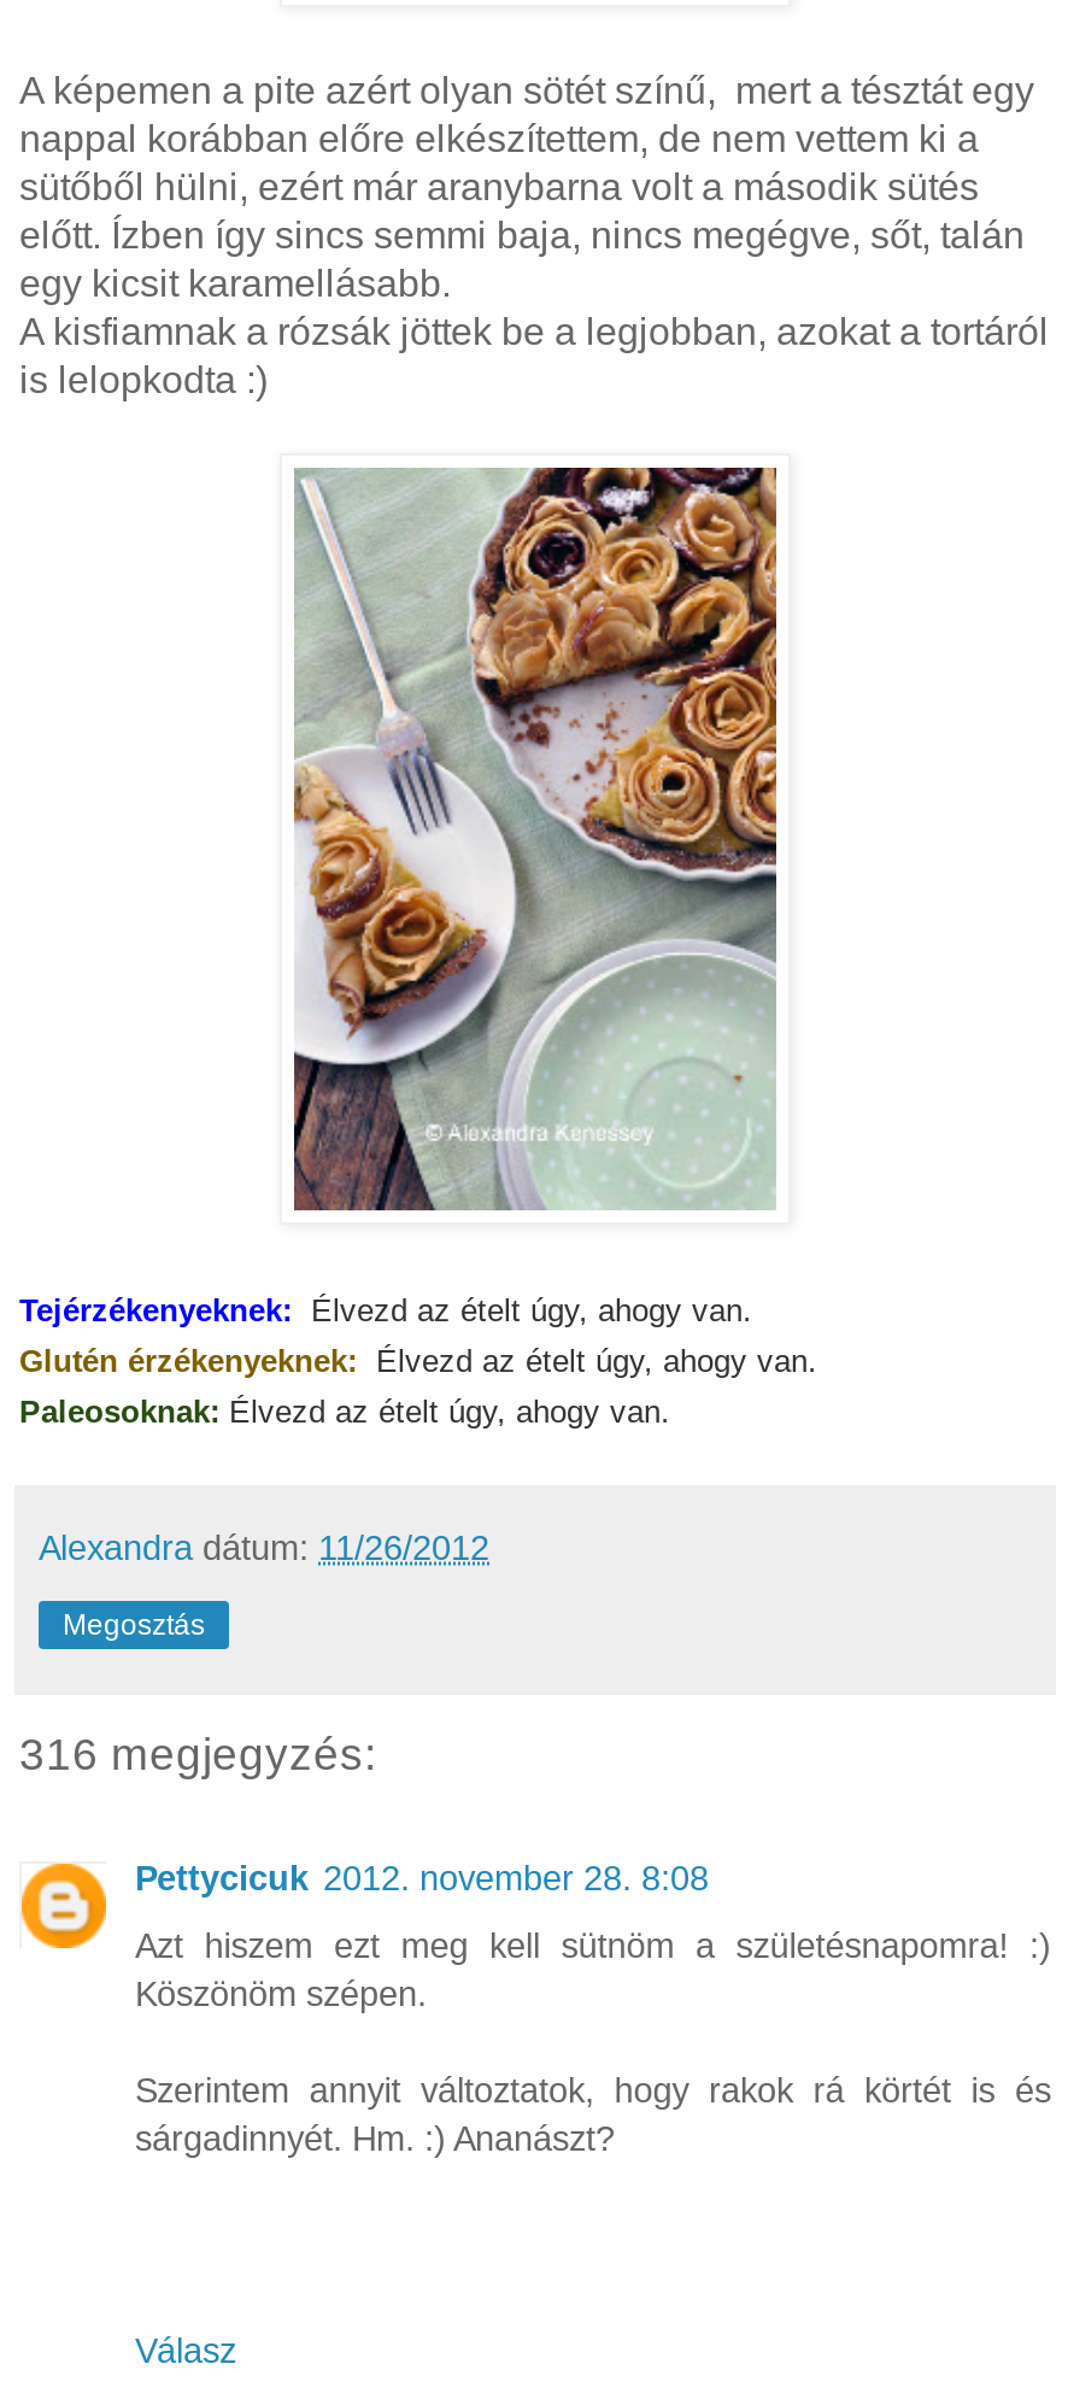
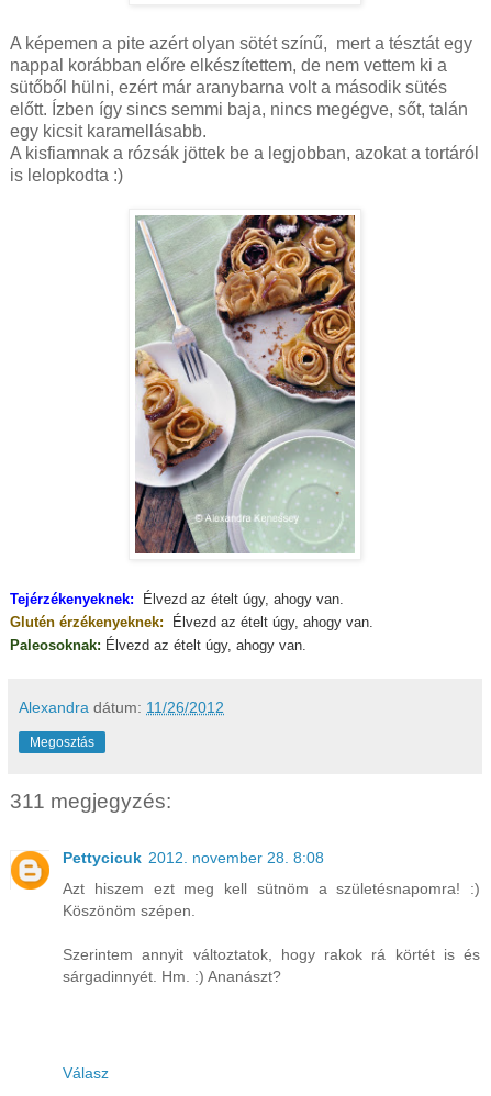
- 316 megjegyzés:
+ 311 megjegyzés:
